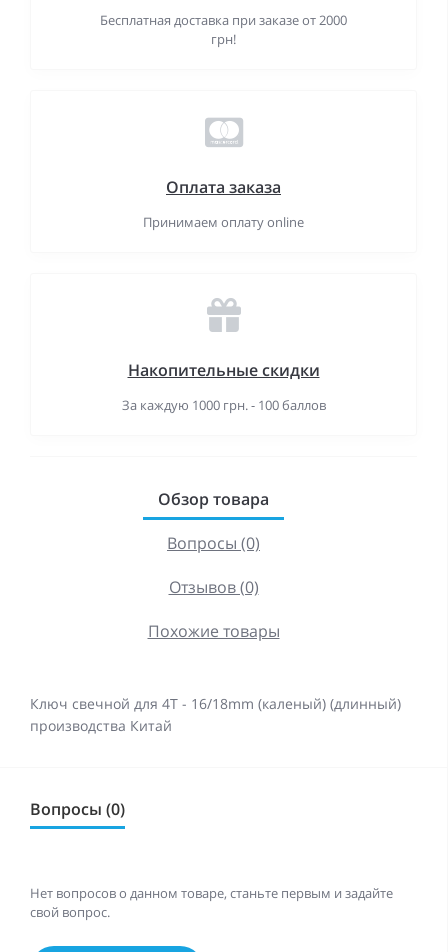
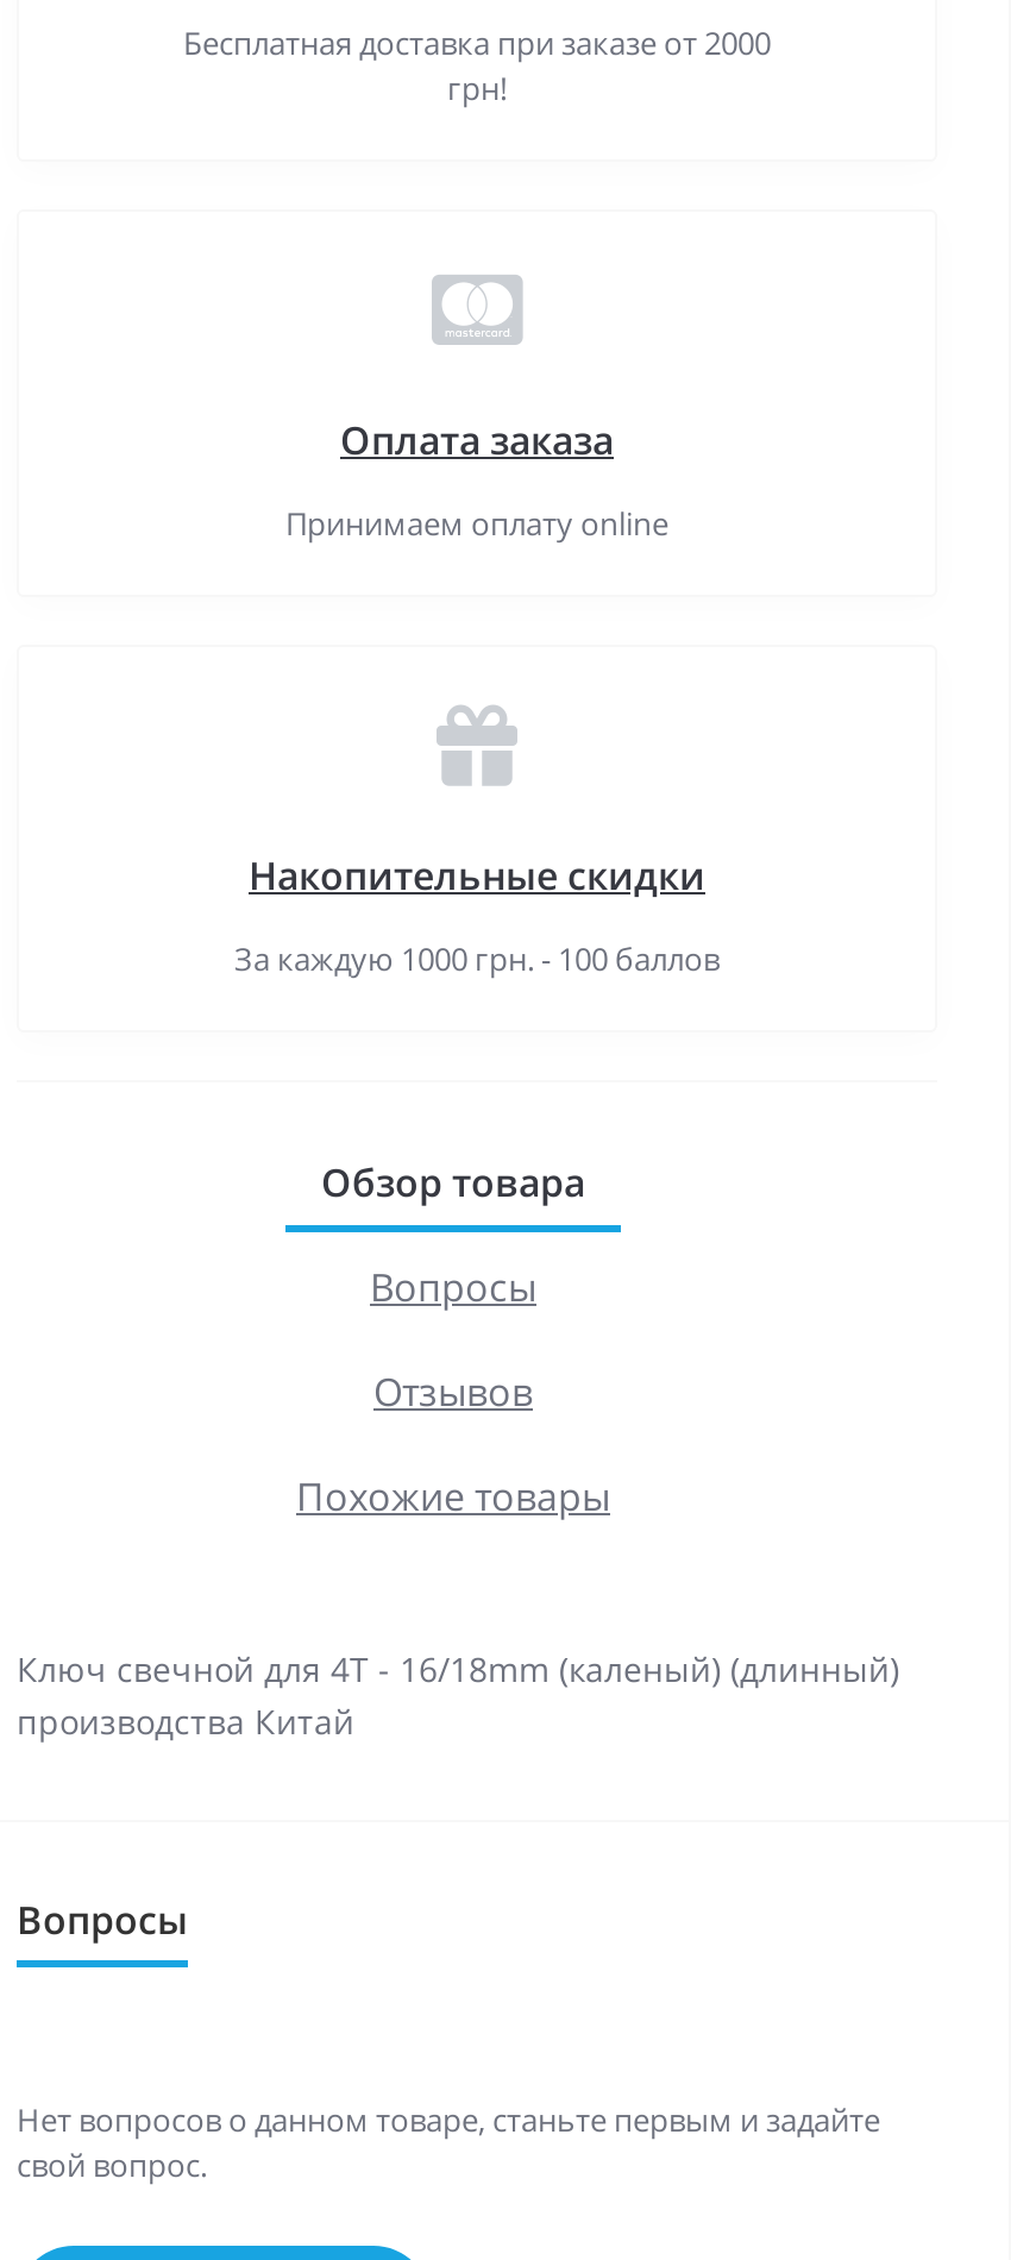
- Вопросы (0)
+ Вопросы

- Отзывов (0)
+ Отзывов

- Вопросы (0)
+ Вопросы
